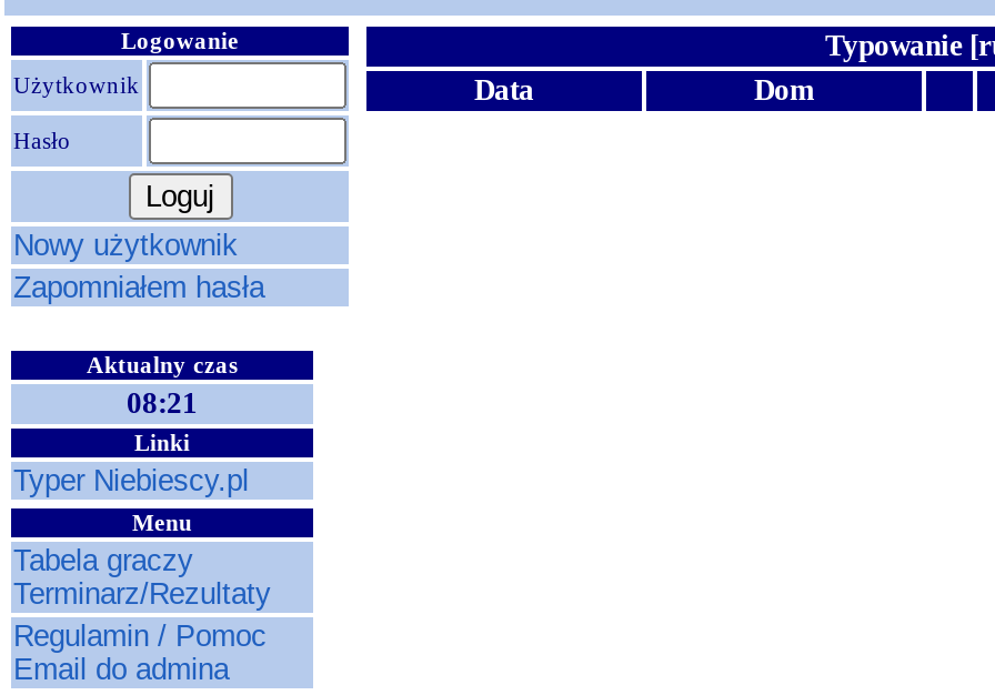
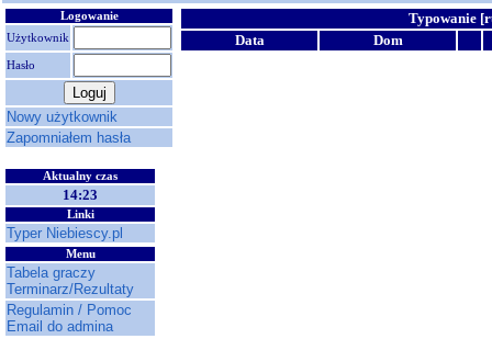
- 08:21
+ 14:23
